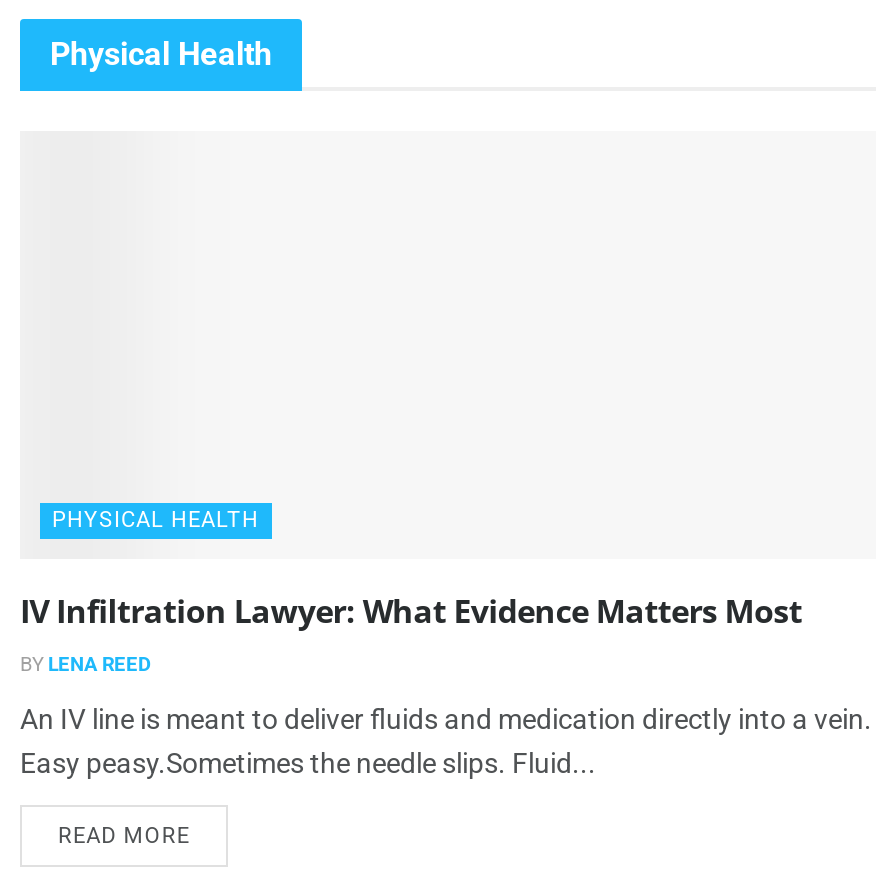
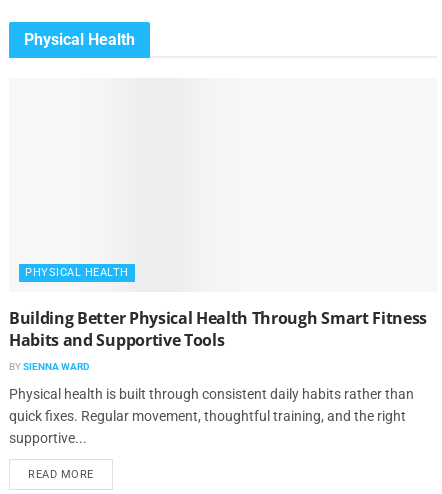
- IV Infiltration Lawyer: What Evidence Matters Most
+ Building Better Physical Health Through Smart Fitness
+ Habits and Supportive Tools

- BY LENA REED
+ BY SIENNA WARD

- An IV line is meant to deliver fluids and medication directly into a vein.
- Easy peasy.Sometimes the needle slips. Fluid...
+ Physical health is built through consistent daily habits rather than
+ quick fixes. Regular movement, thoughtful training, and the right
+ supportive...
